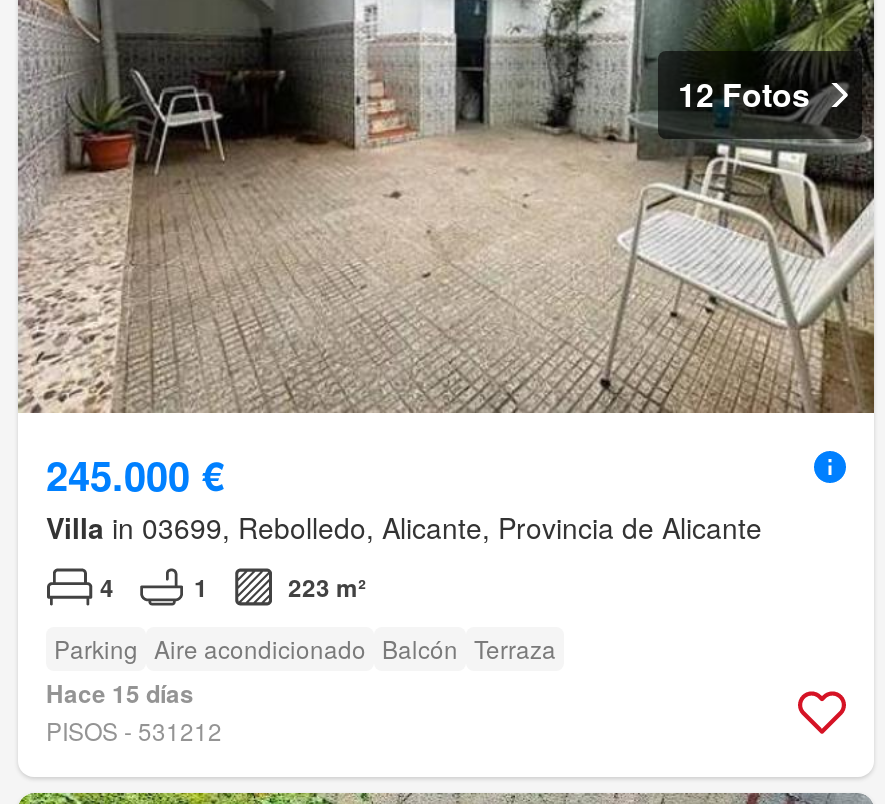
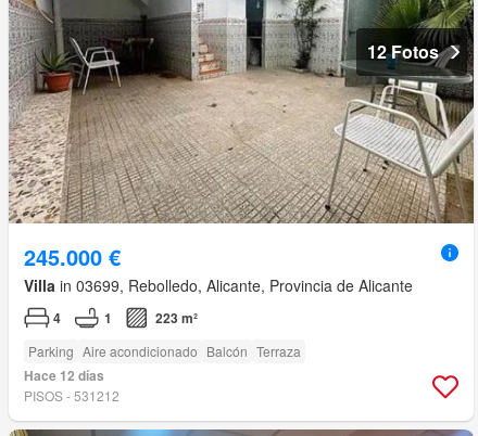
- Hace 15 días
+ Hace 12 días
